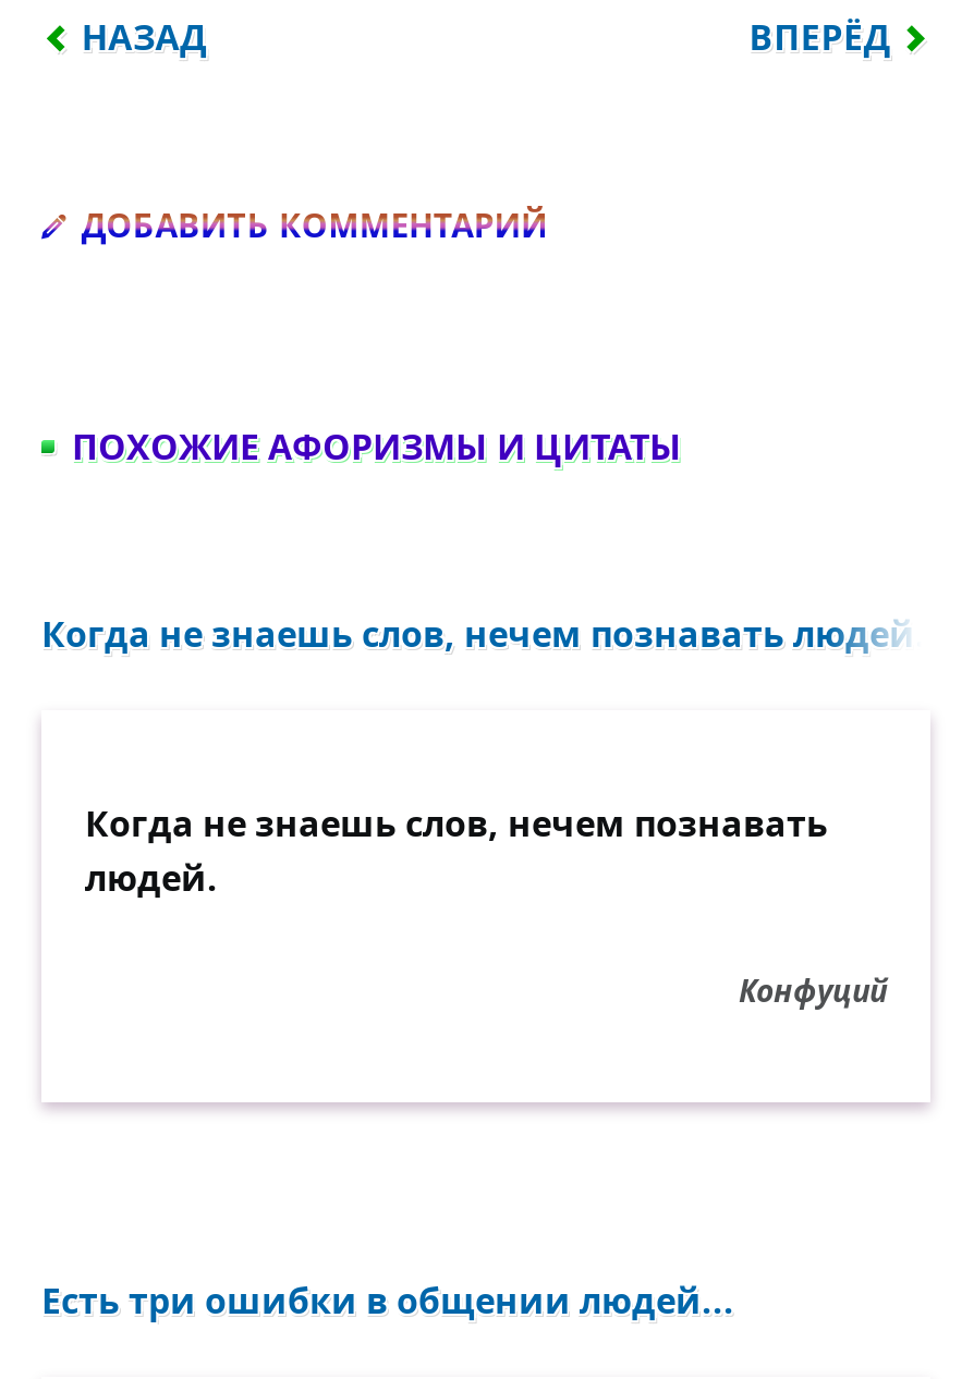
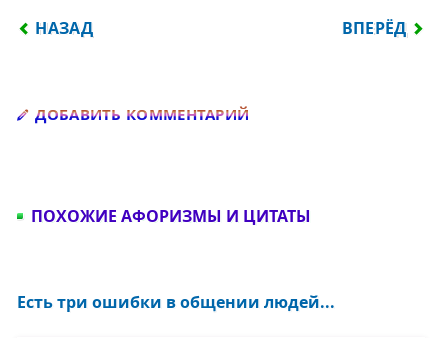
- Когда не знаешь слов, нечем познавать людей...

- Когда не знаешь слов, нечем познавать
- людей.
- Конфуций
